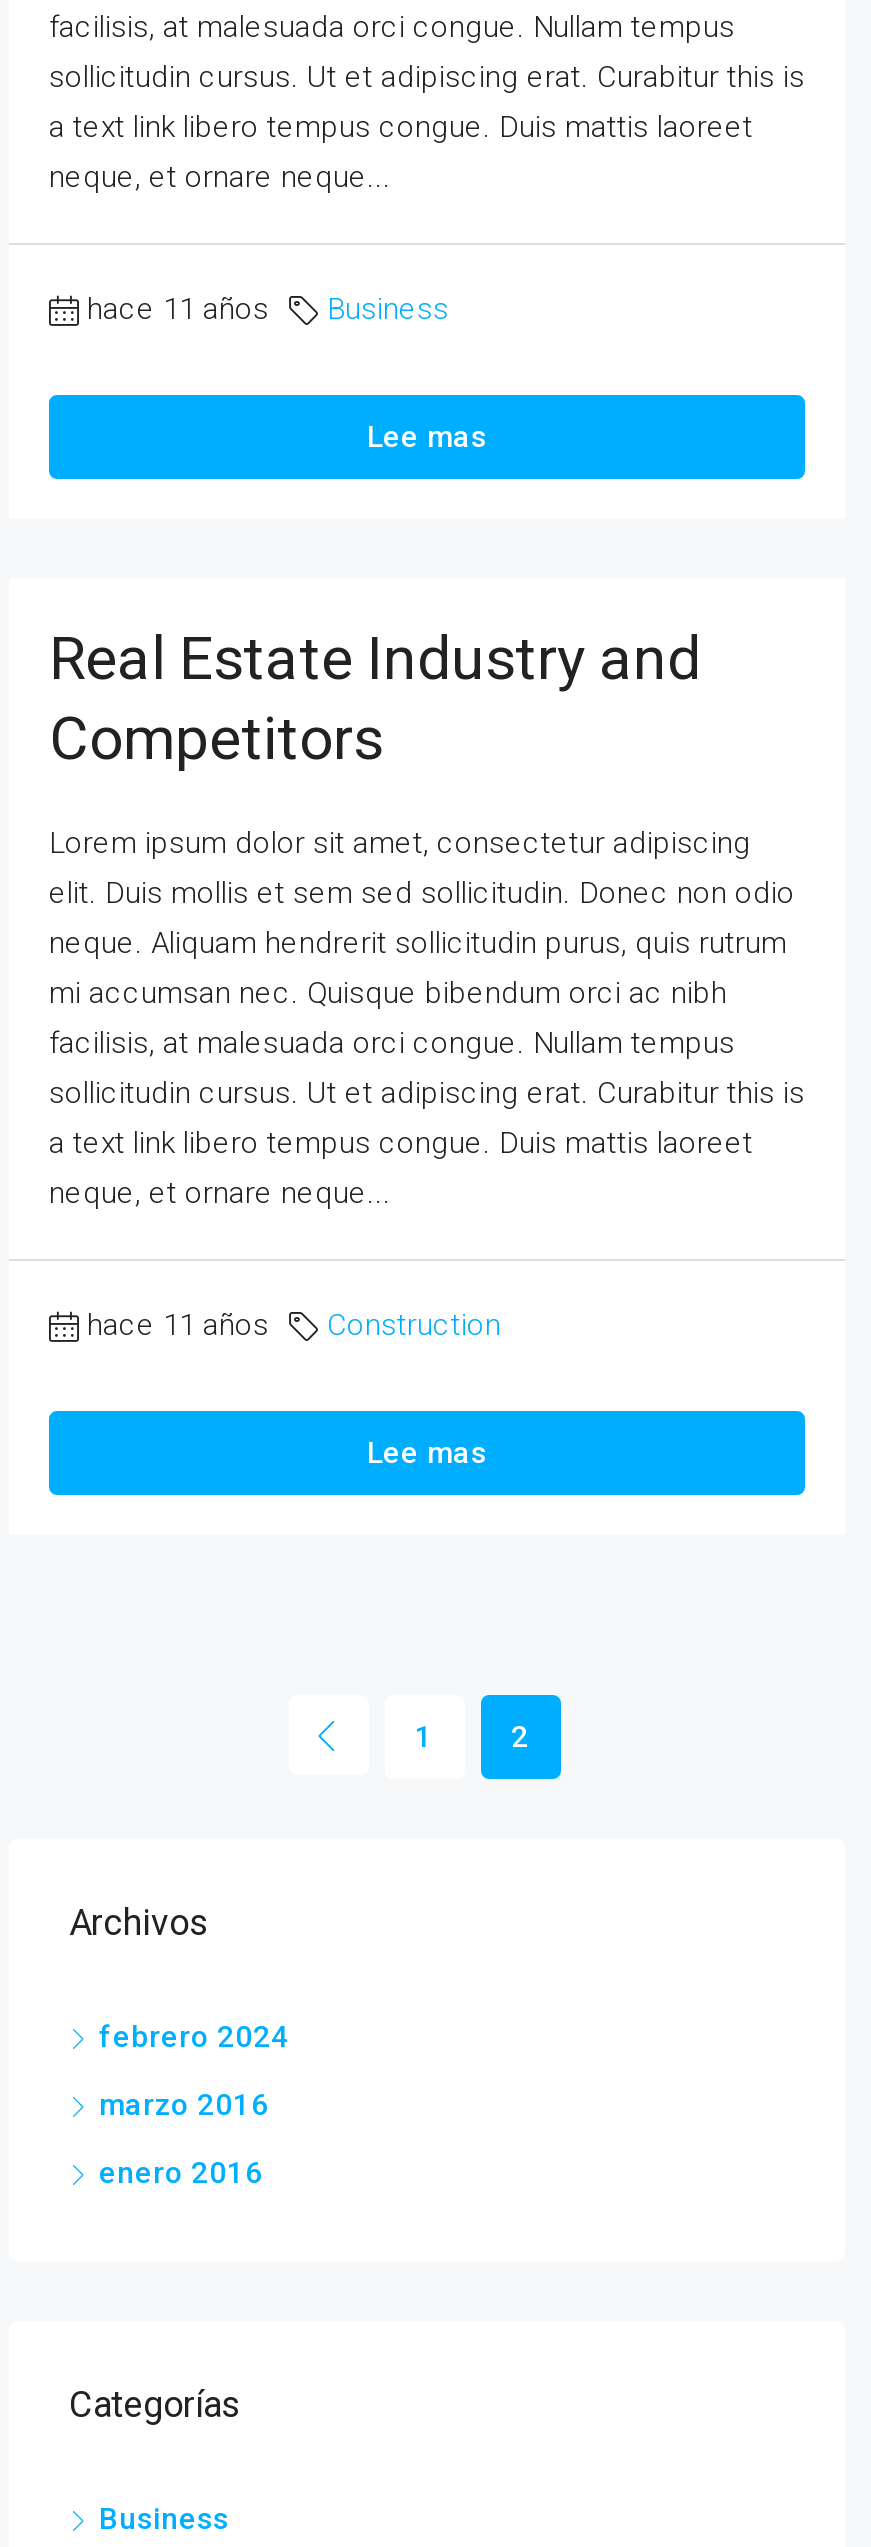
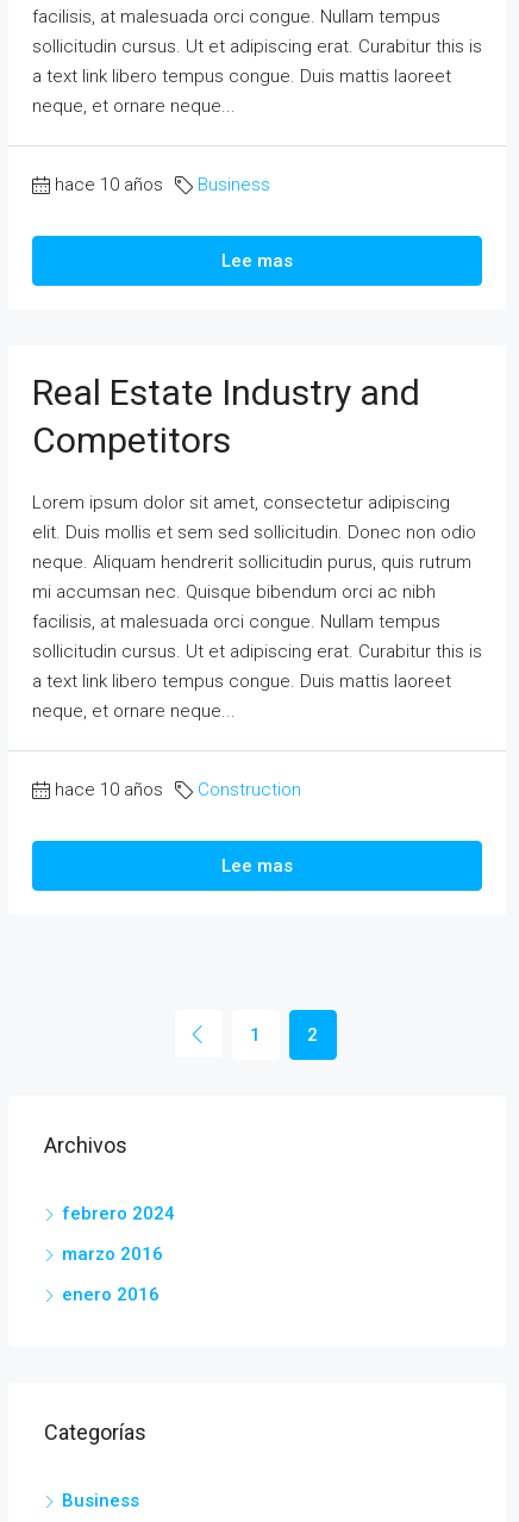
- hace 11 años Business
+ hace 10 años Business

- hace 11 años Construction
+ hace 10 años Construction
